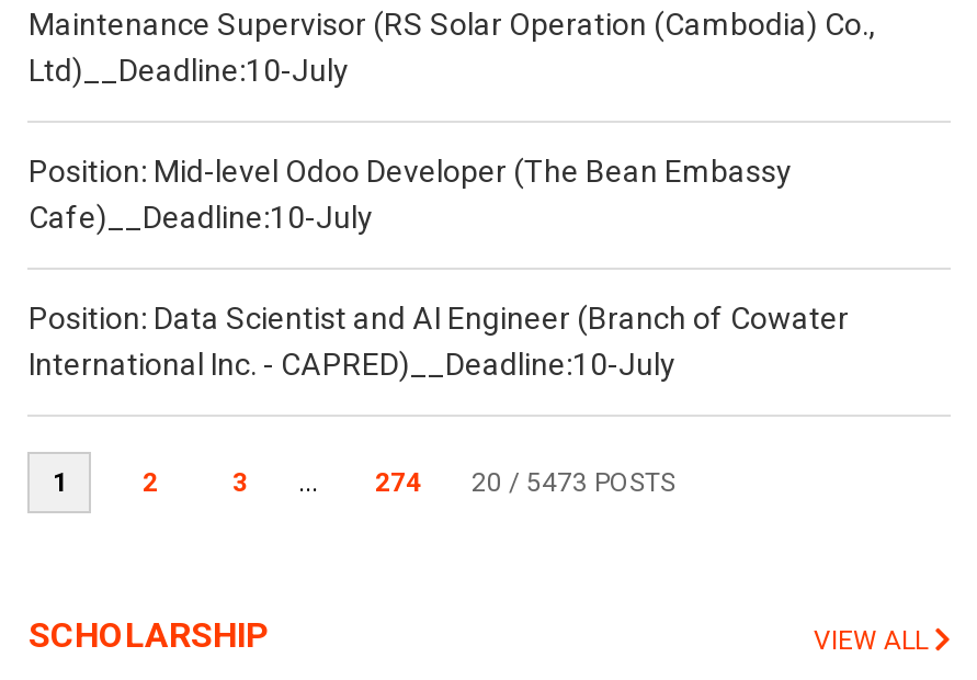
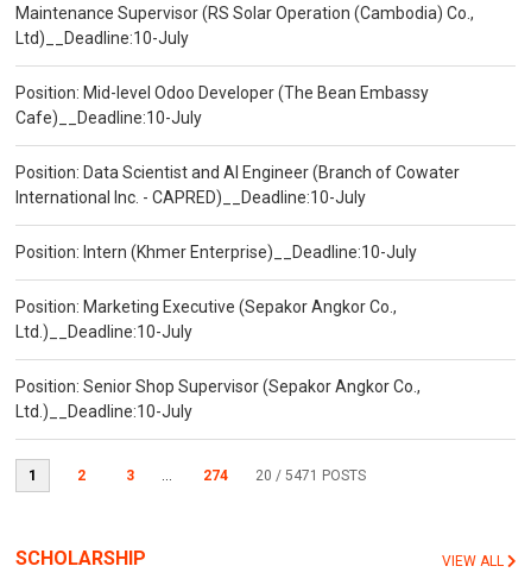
+ Position: Intern (Khmer Enterprise)__Deadline:10-July
+ Position: Marketing Executive (Sepakor Angkor Co.,
+ Ltd.)__Deadline:10-July
+ Position: Senior Shop Supervisor (Sepakor Angkor Co.,
+ Ltd.)__Deadline:10-July

- 20 / 5473 POSTS
+ 20 / 5471 POSTS
